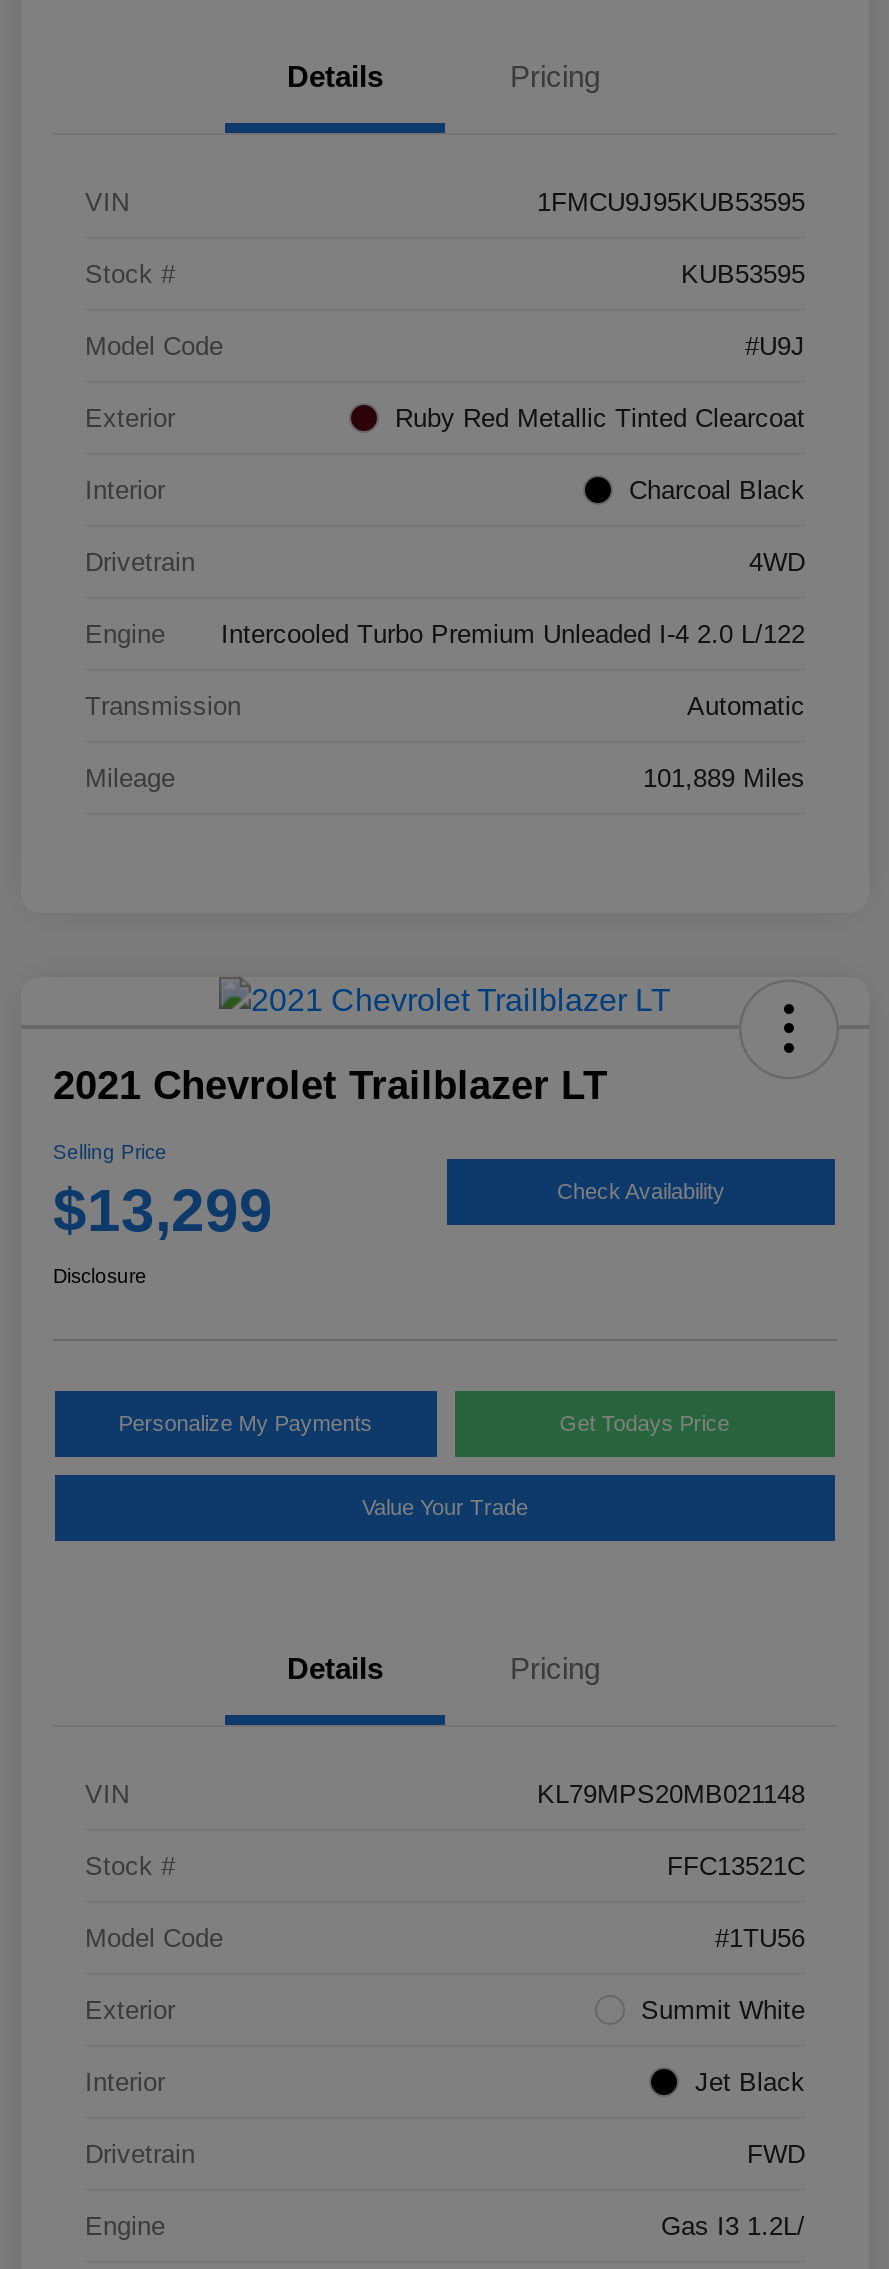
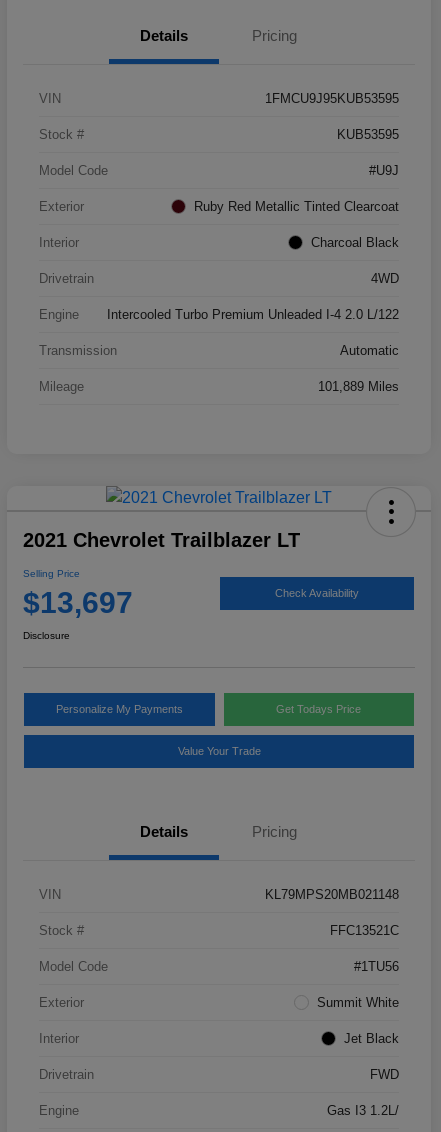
- $13,299
+ $13,697
